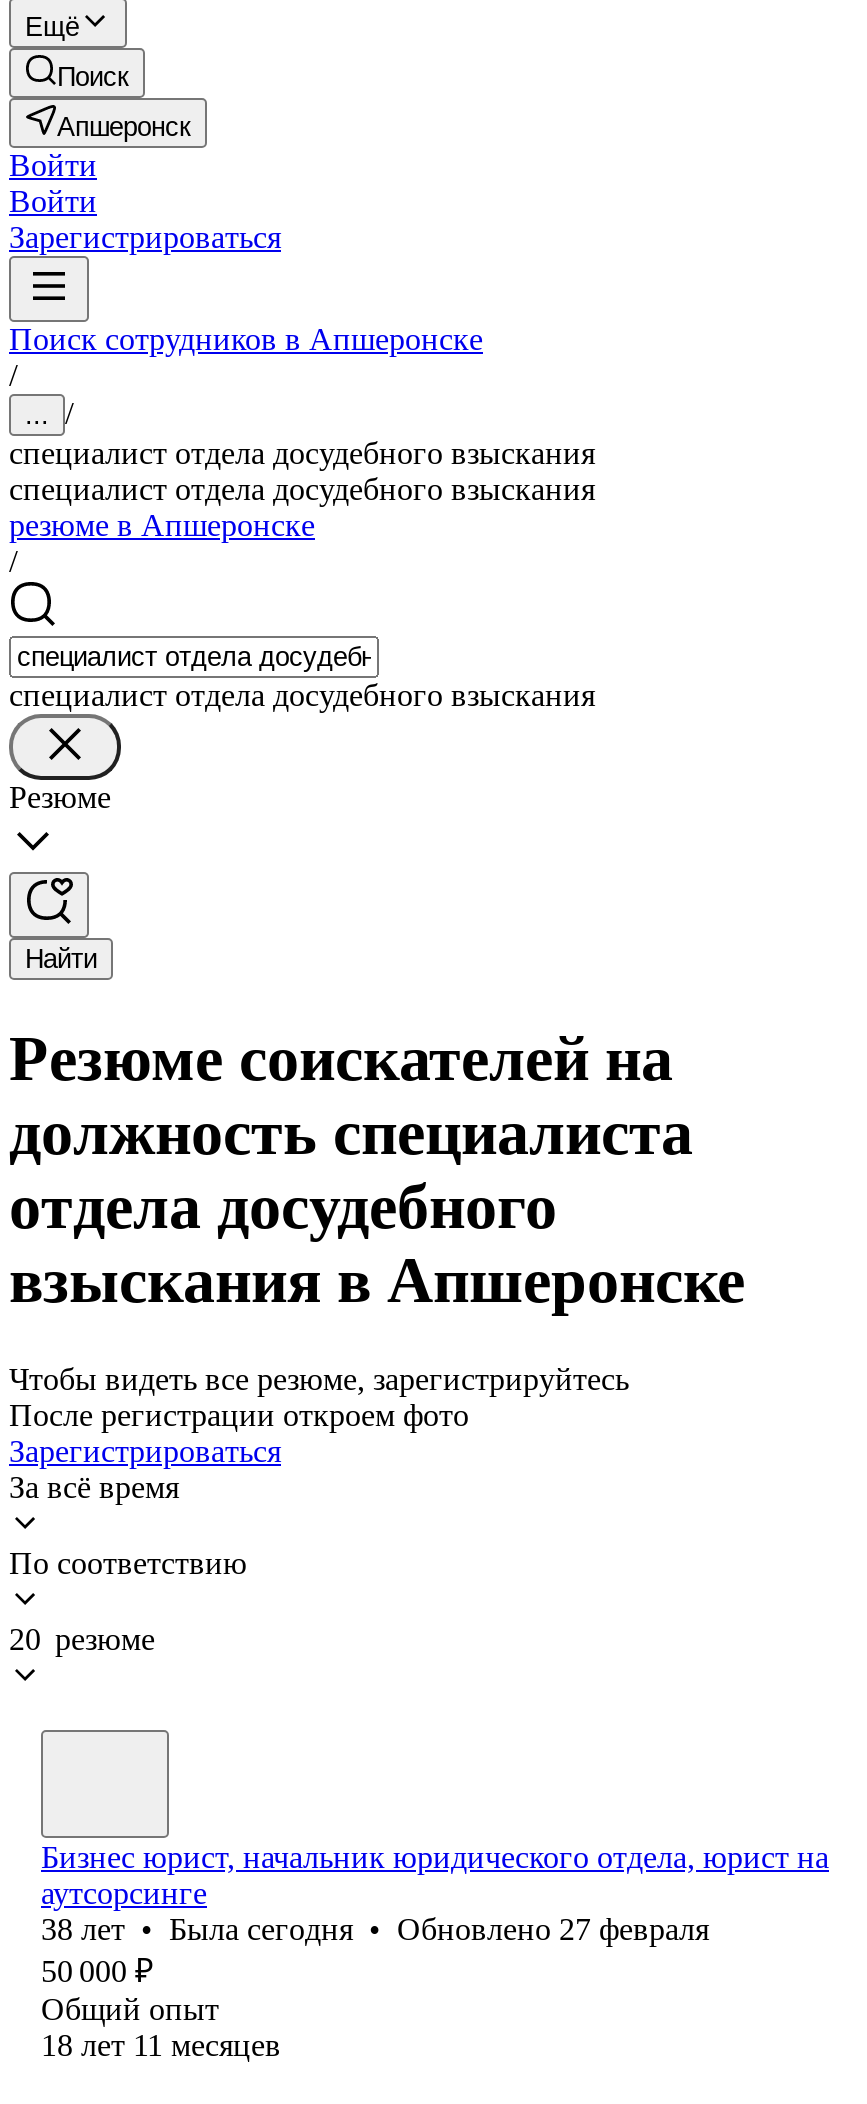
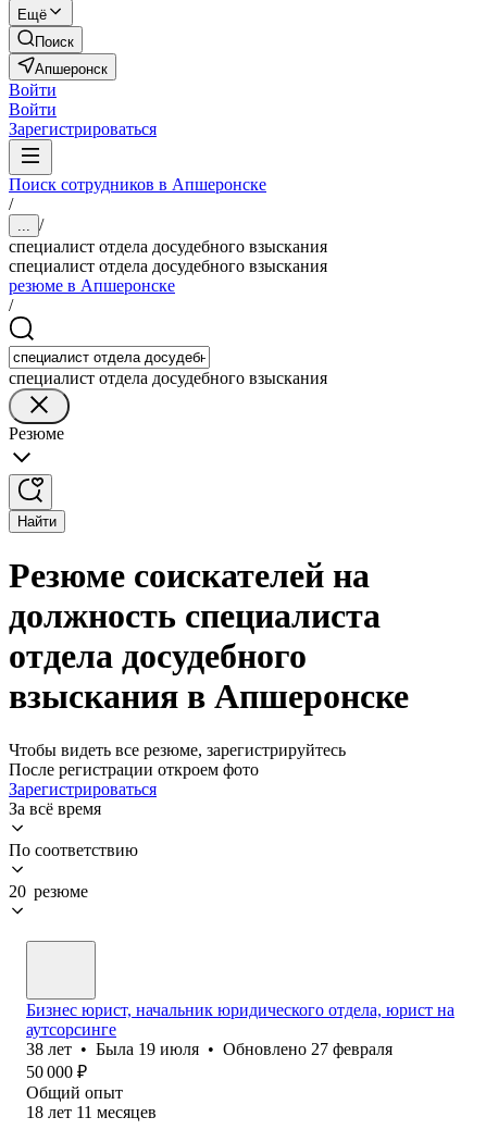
- 38 лет • Была сегодня • Обновлено 27 февраля
+ 38 лет • Была 19 июля • Обновлено 27 февраля
